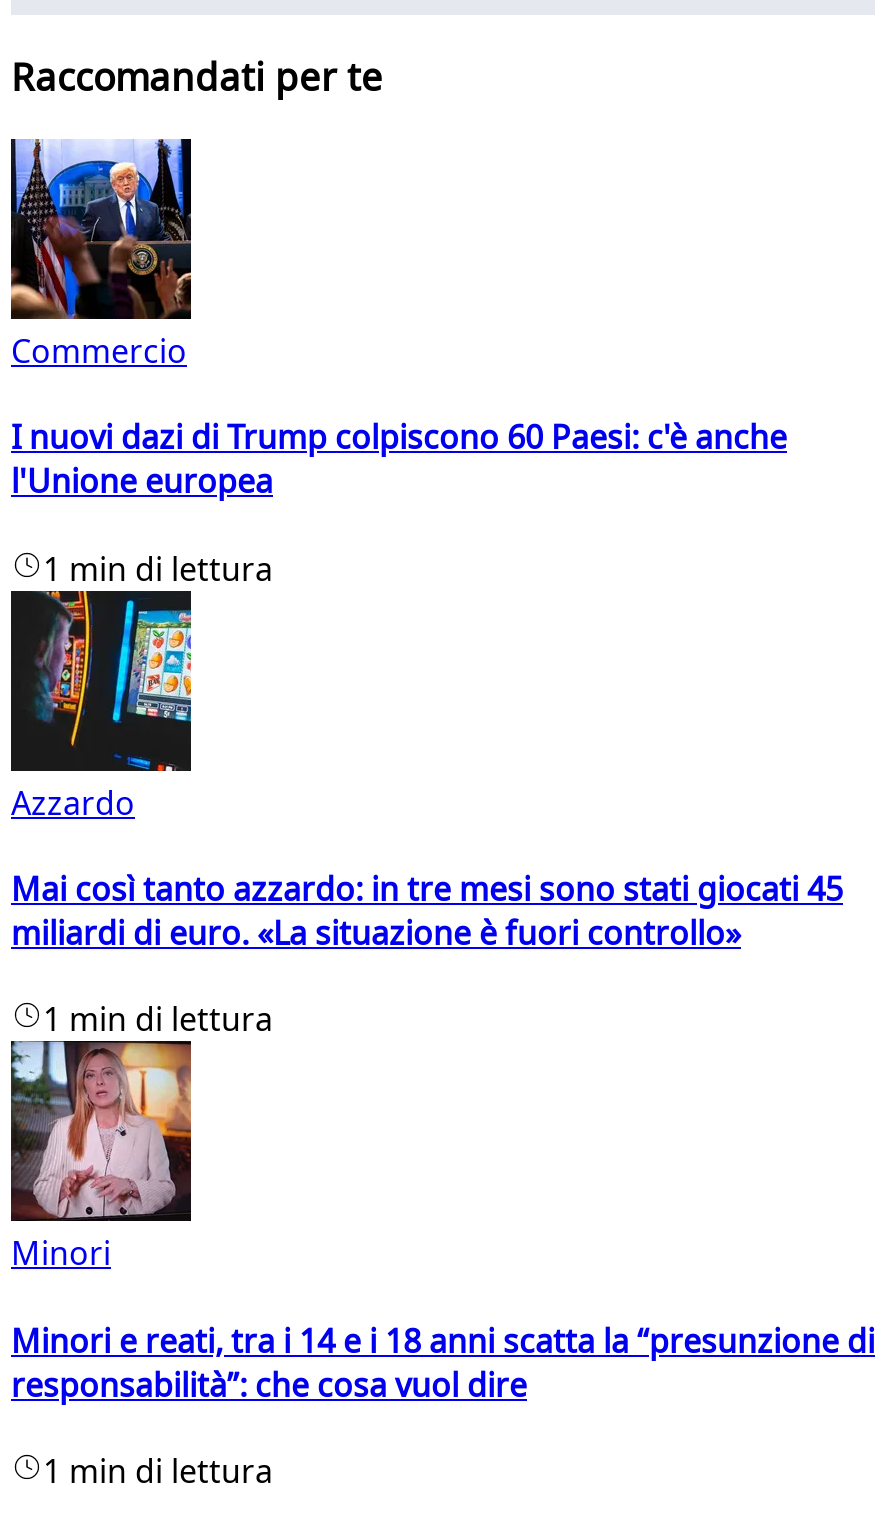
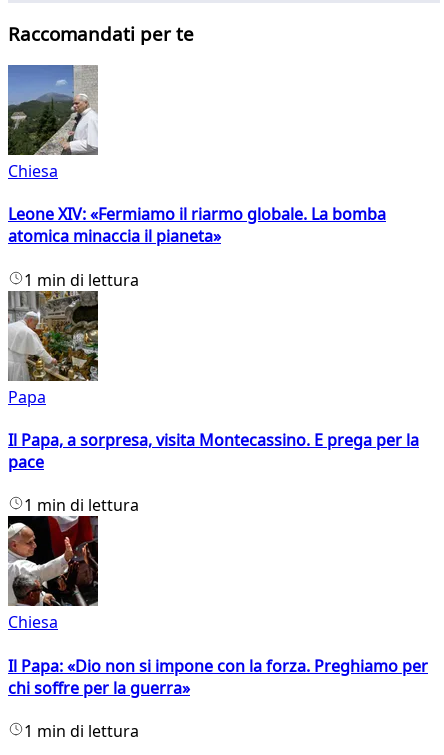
- [image]
- Commercio
+ [image]
+ Chiesa

- I nuovi dazi di Trump colpiscono 60 Paesi: c'è anche
- l'Unione europea
+ Leone XIV: «Fermiamo il riarmo globale. La bomba
+ atomica minaccia il pianeta»

- [image]
- Azzardo
+ [image]
+ Papa

- Mai così tanto azzardo: in tre mesi sono stati giocati 45
- miliardi di euro. «La situazione è fuori controllo»
+ Il Papa, a sorpresa, visita Montecassino. E prega per la
+ pace

- [image]
- Minori
+ [image]
+ Chiesa

- Minori e reati, tra i 14 e i 18 anni scatta la “presunzione di
- responsabilità”: che cosa vuol dire
+ Il Papa: «Dio non si impone con la forza. Preghiamo per
+ chi soffre per la guerra»
